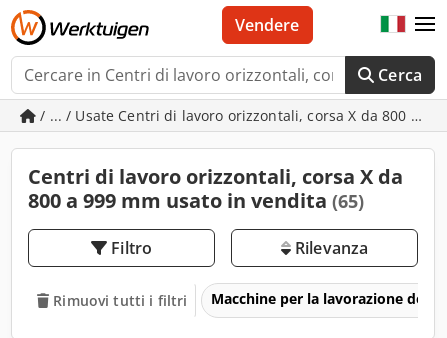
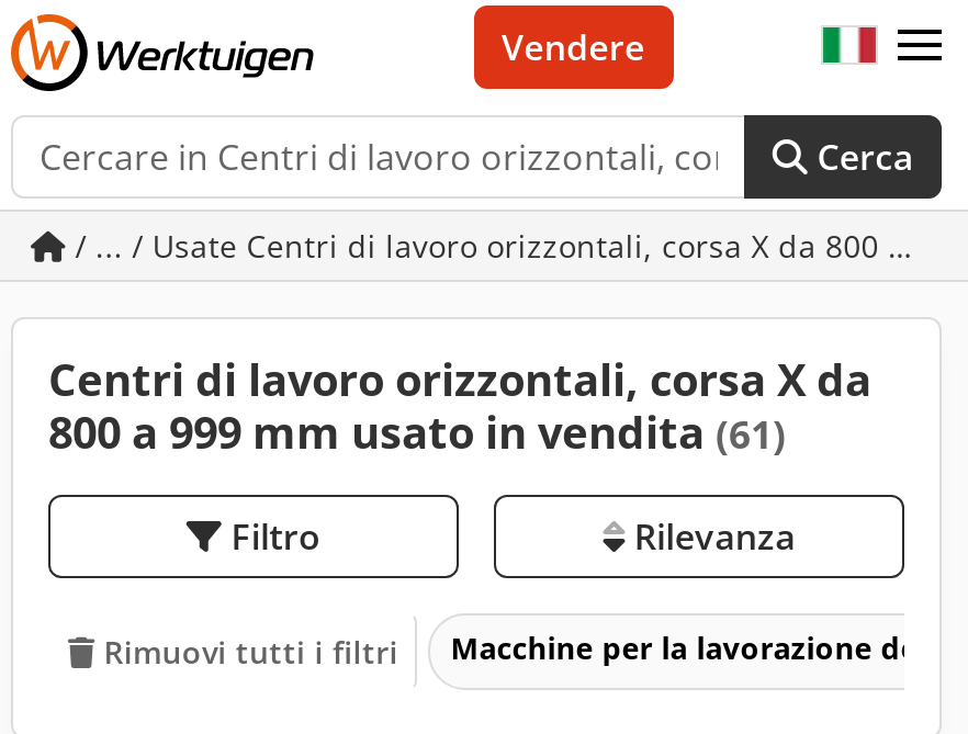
- 800 a 999 mm usato in vendita (65)
+ 800 a 999 mm usato in vendita (61)
